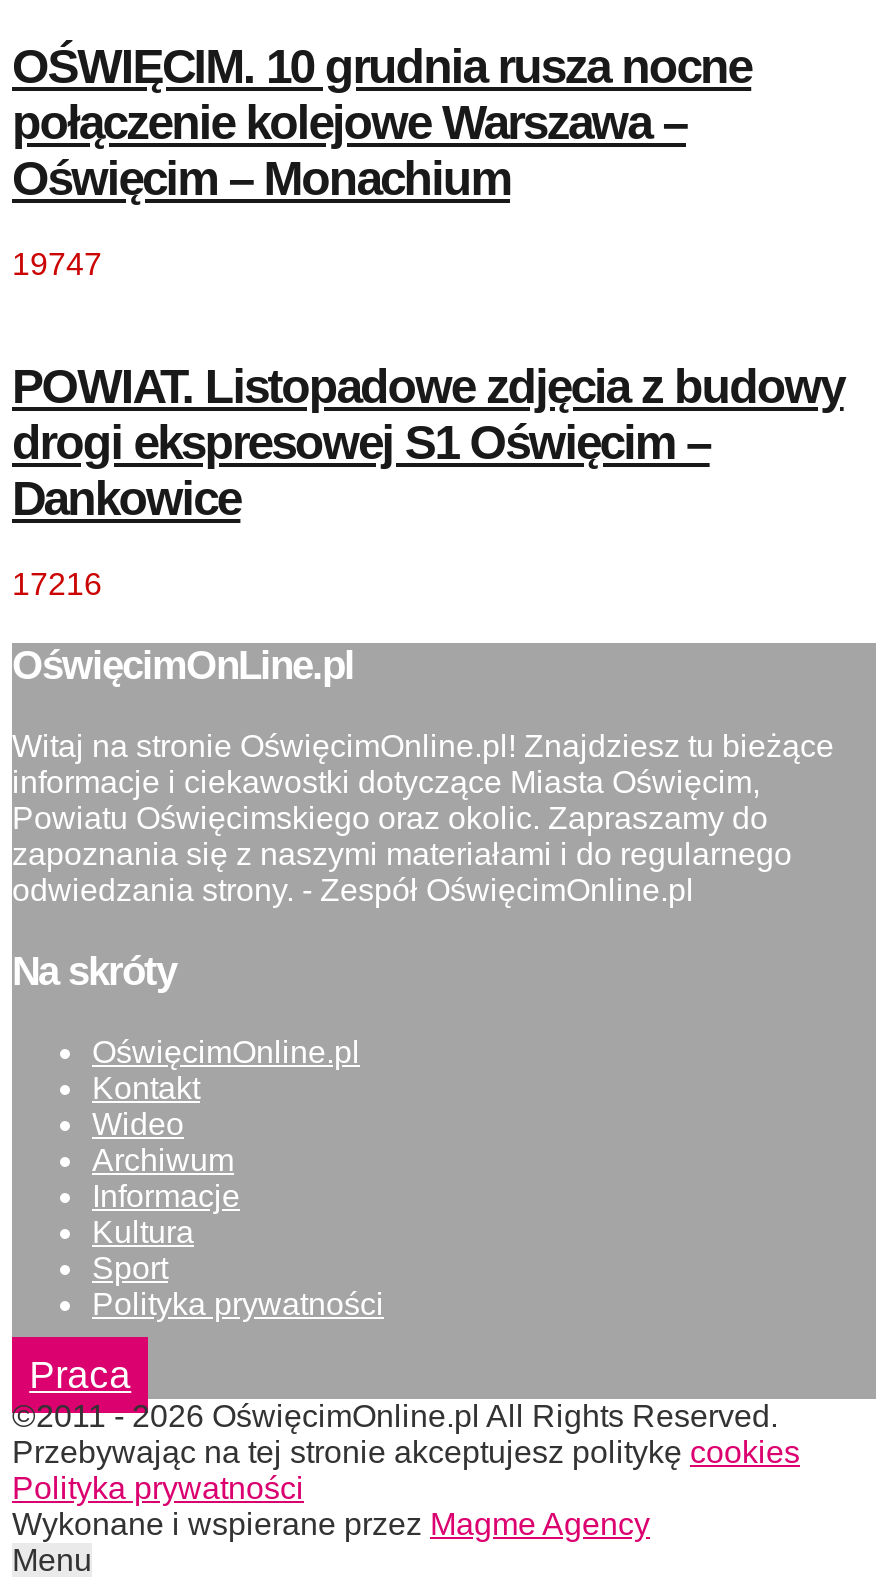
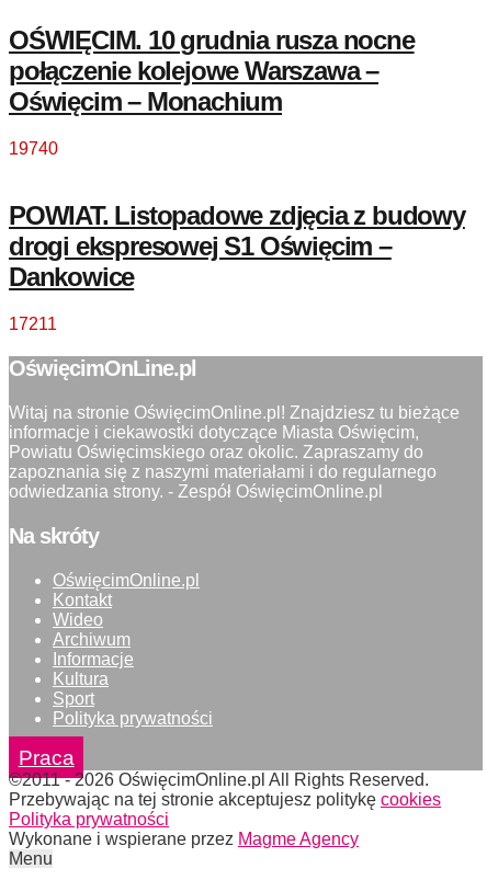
- 19747
+ 19740

- 17216
+ 17211
